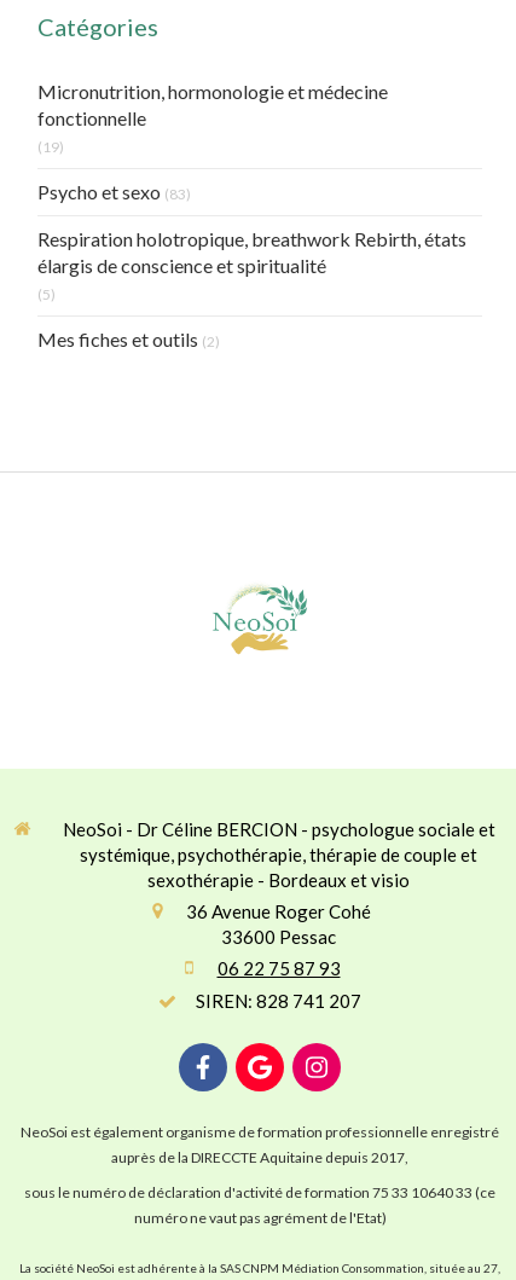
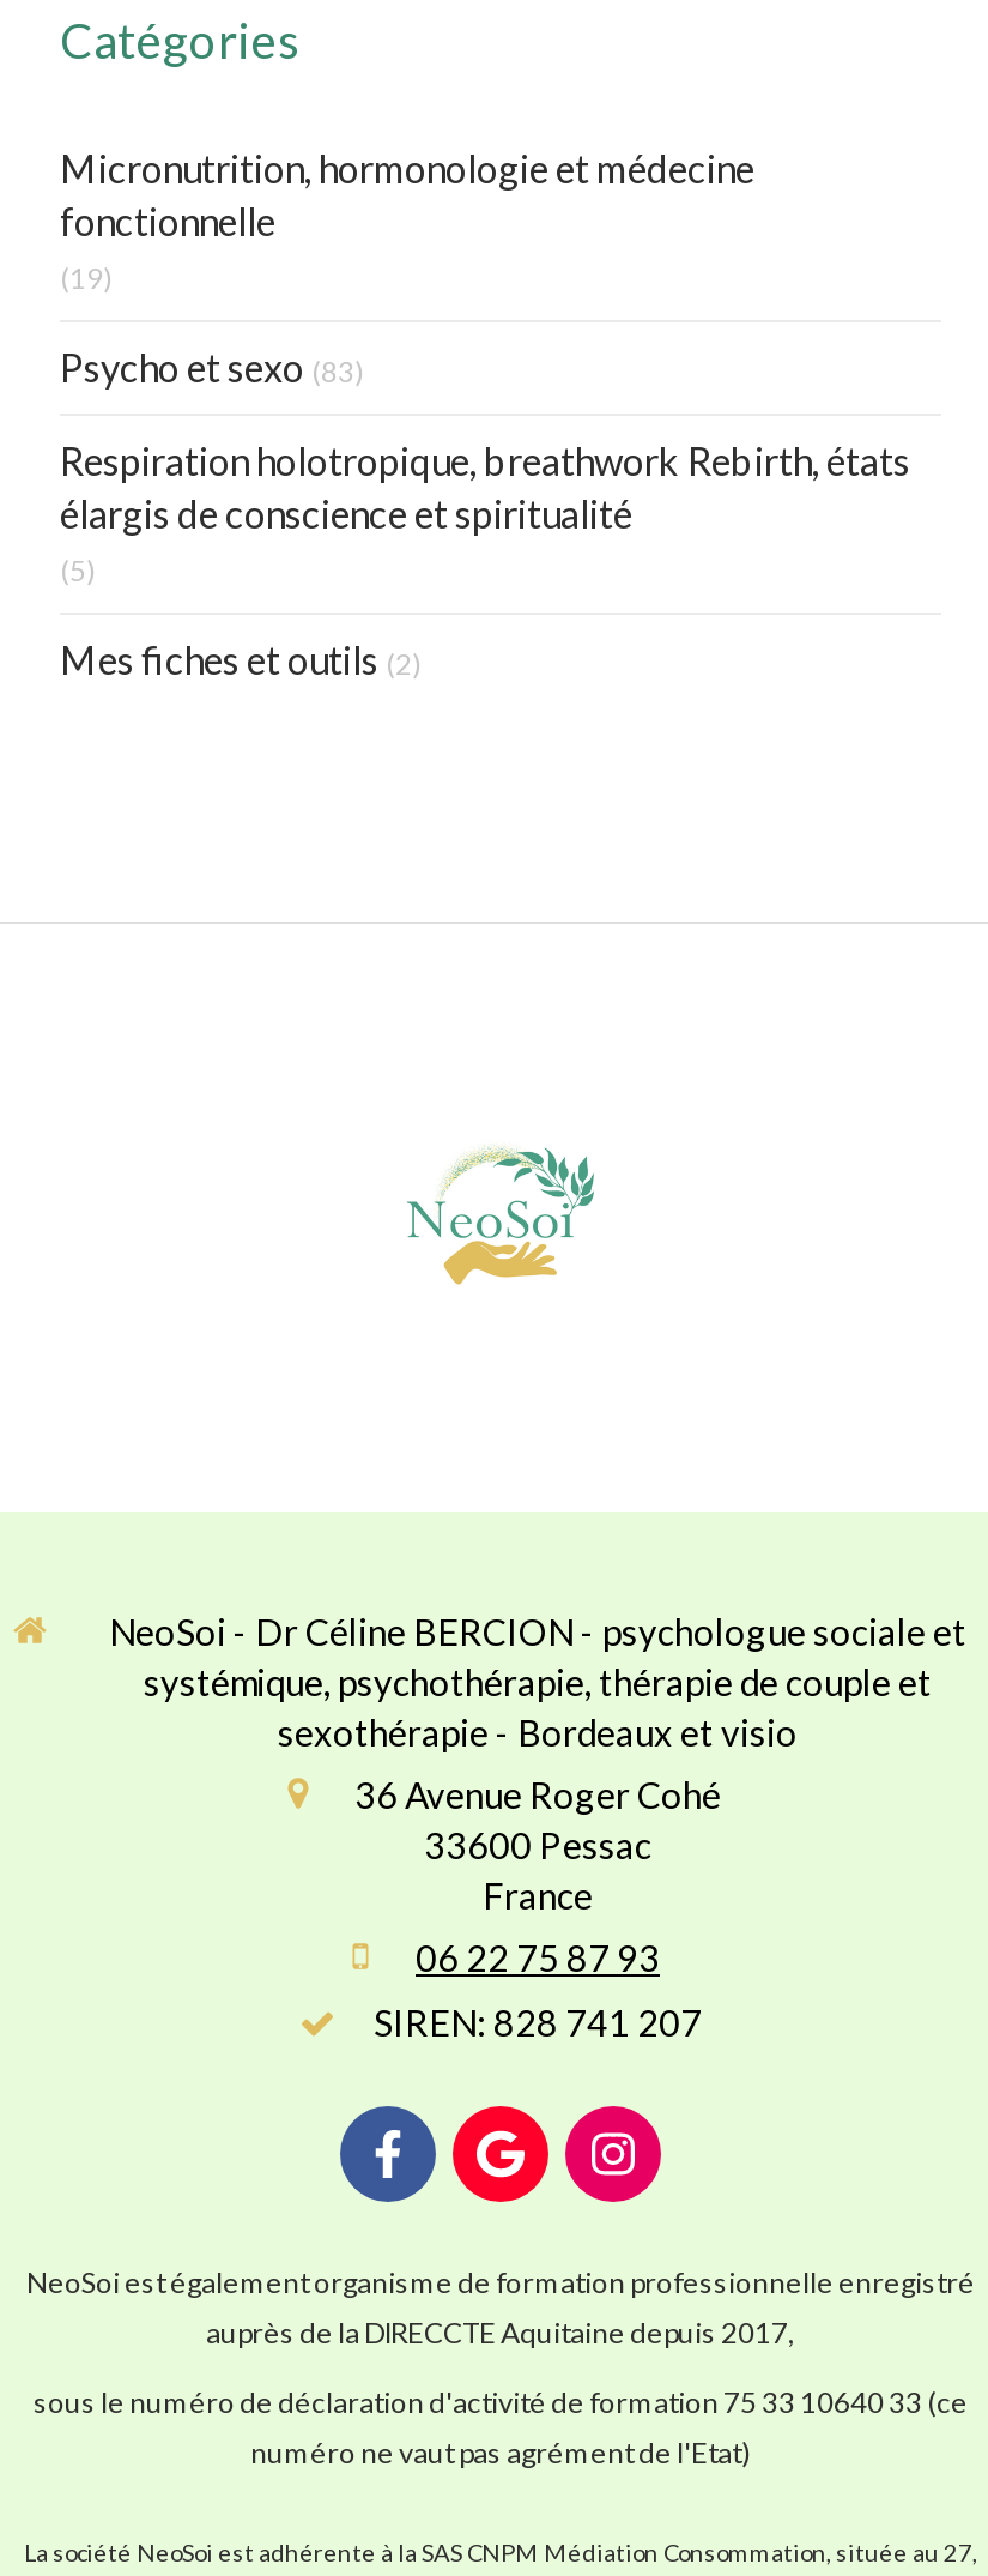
+ France
